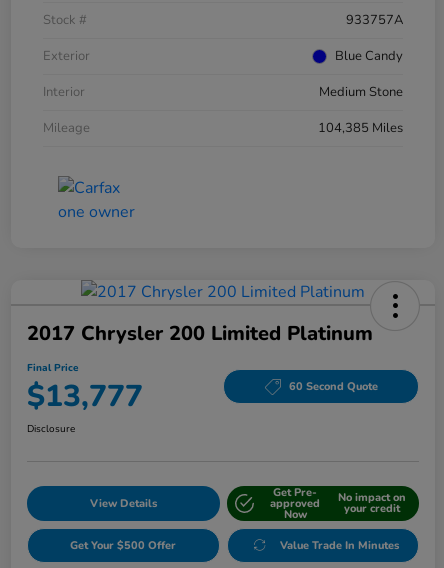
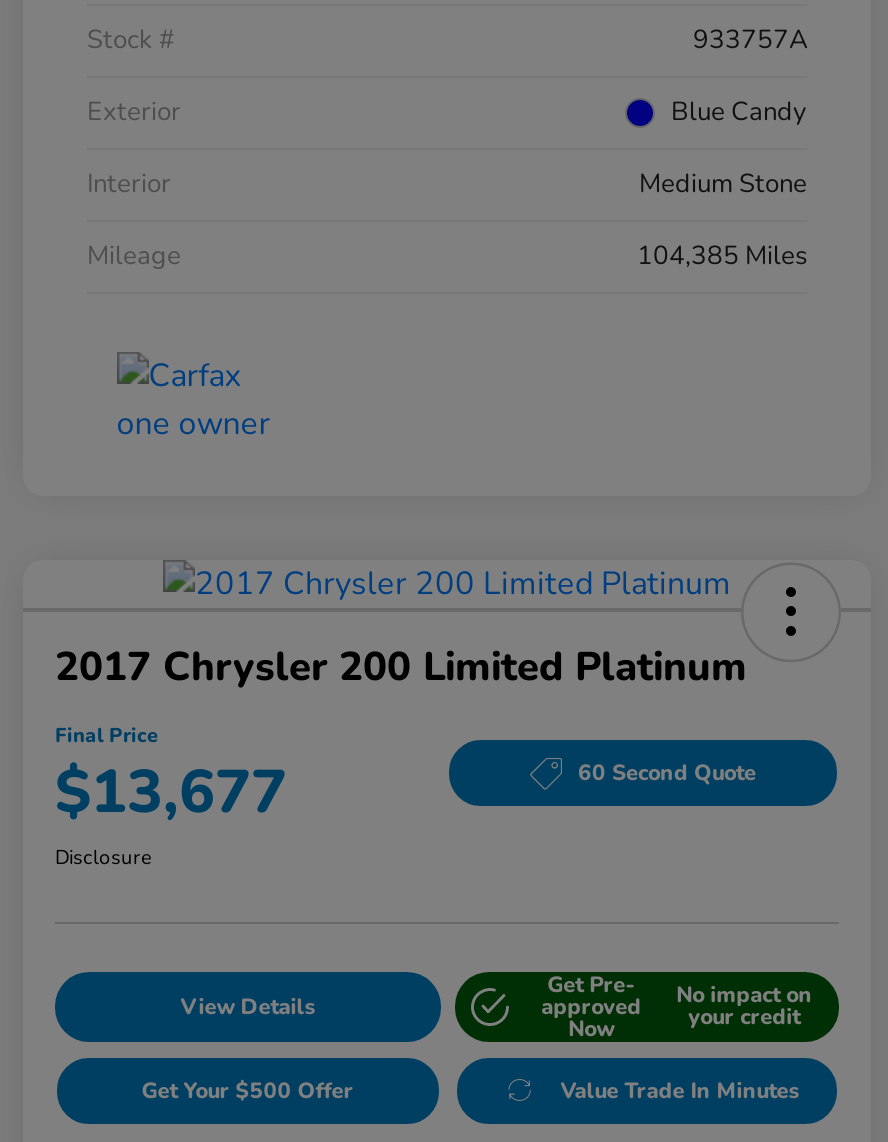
- $13,777
+ $13,677
